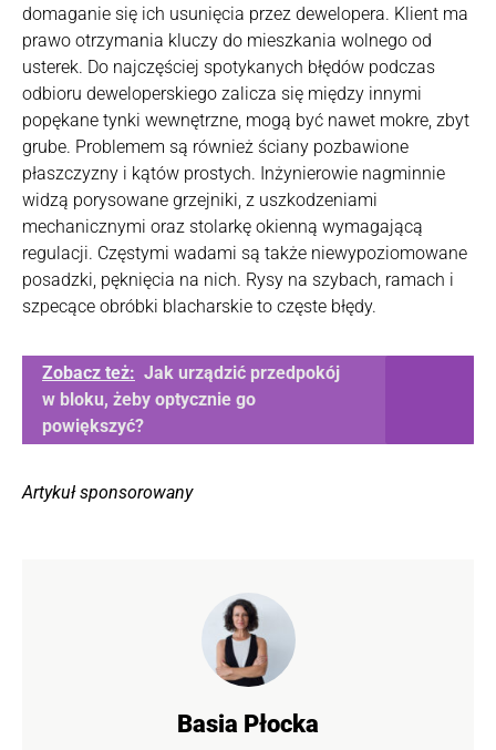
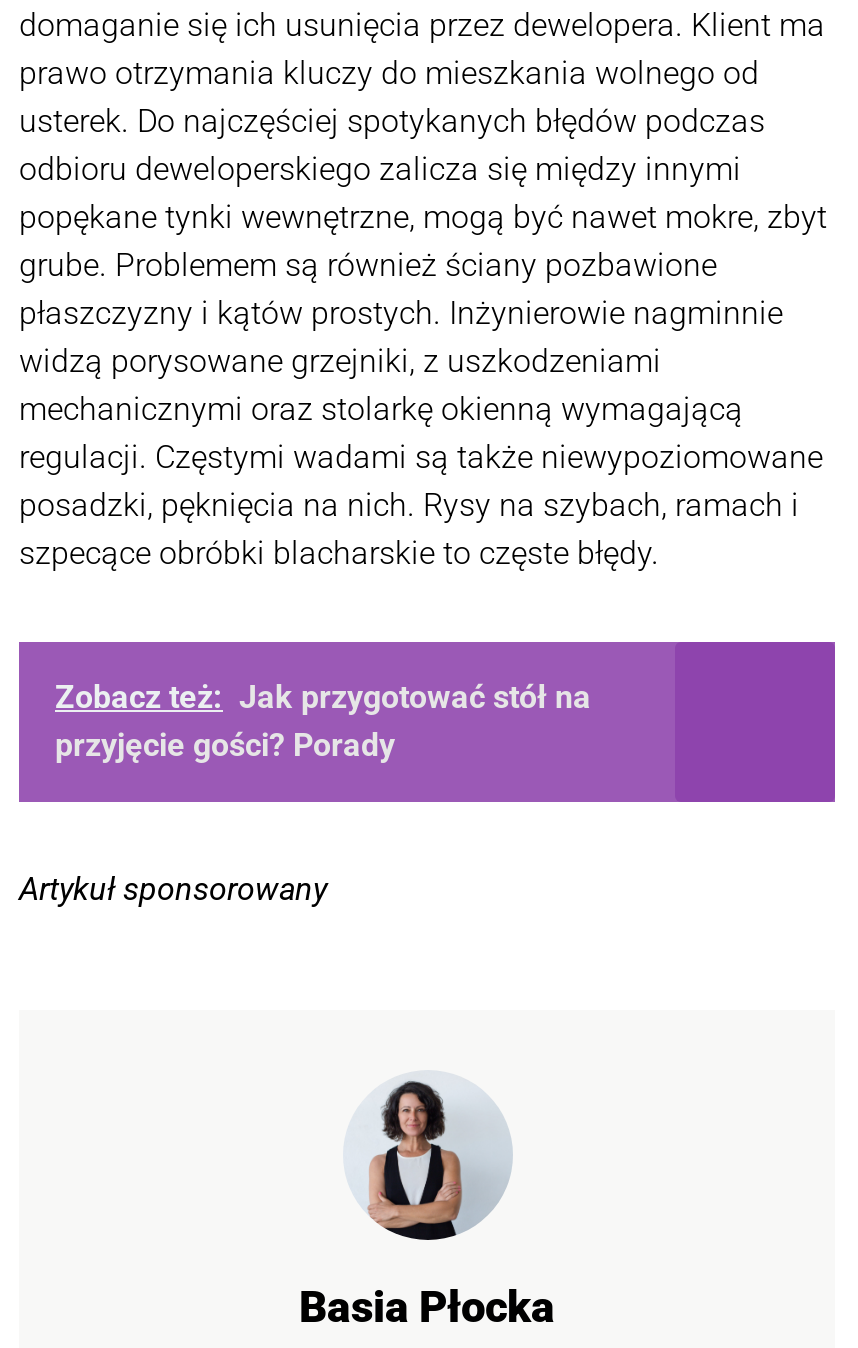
- Zobacz też: Jak urządzić przedpokój
- w bloku, żeby optycznie go
- powiększyć?
+ Zobacz też: Jak przygotować stół na
+ przyjęcie gości? Porady
